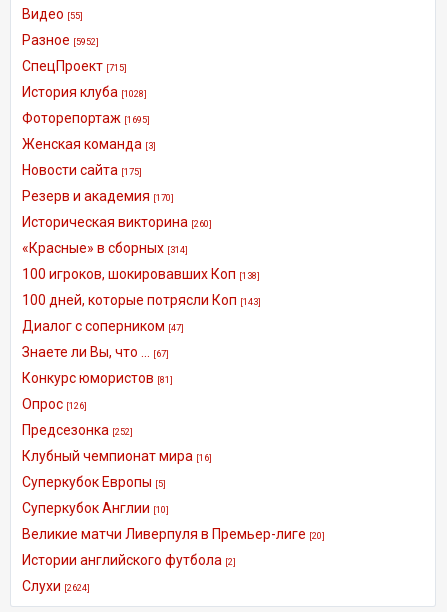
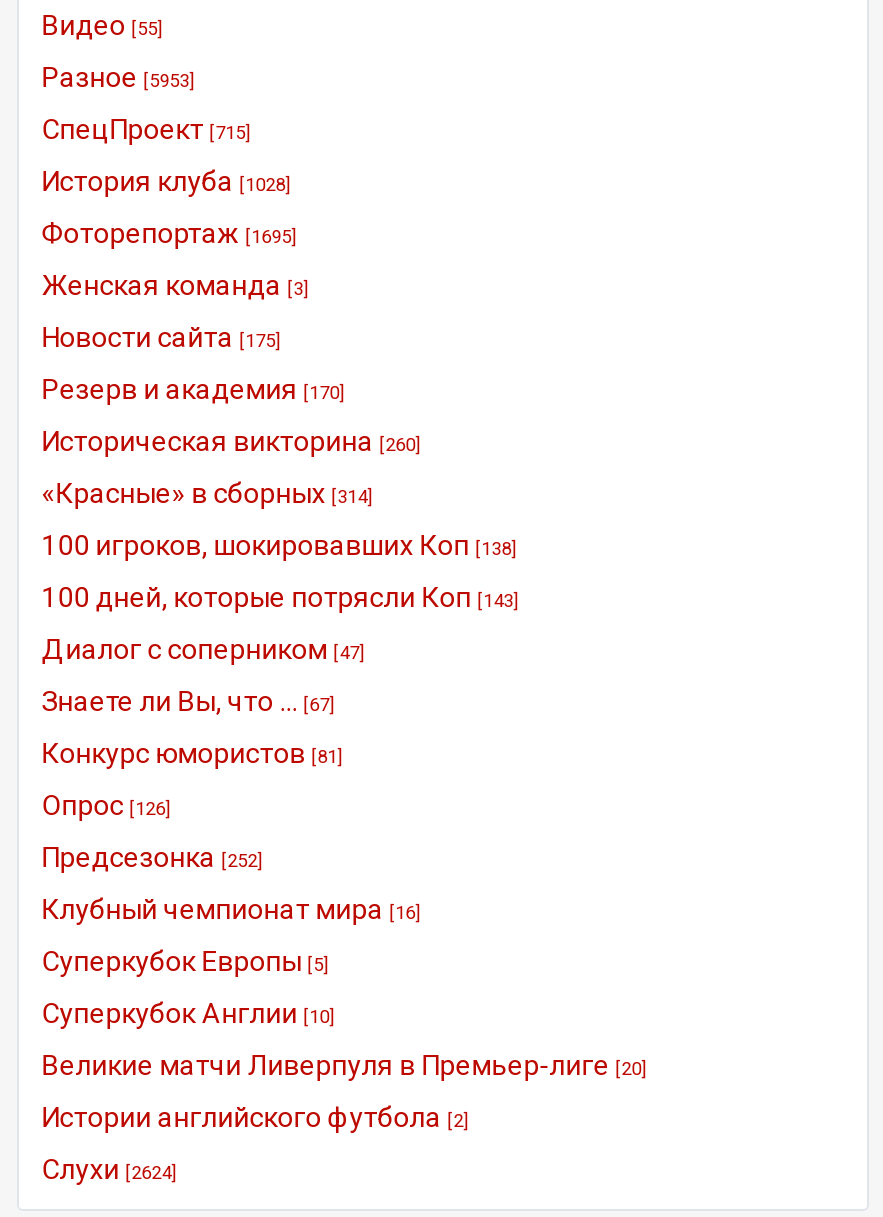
- Разное [5952]
+ Разное [5953]
